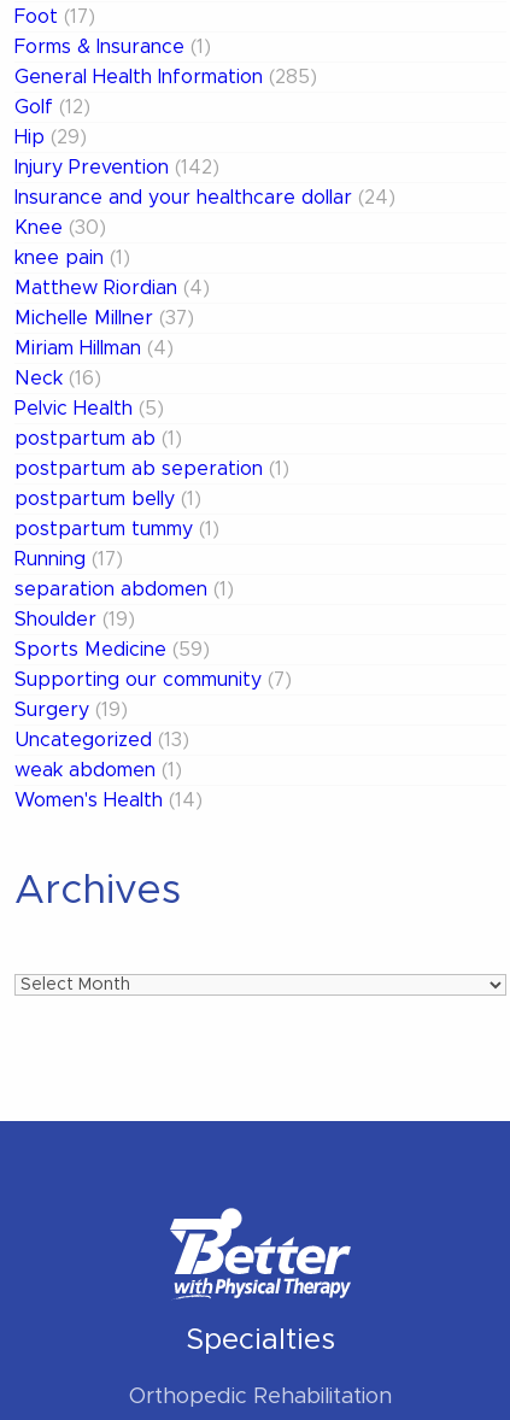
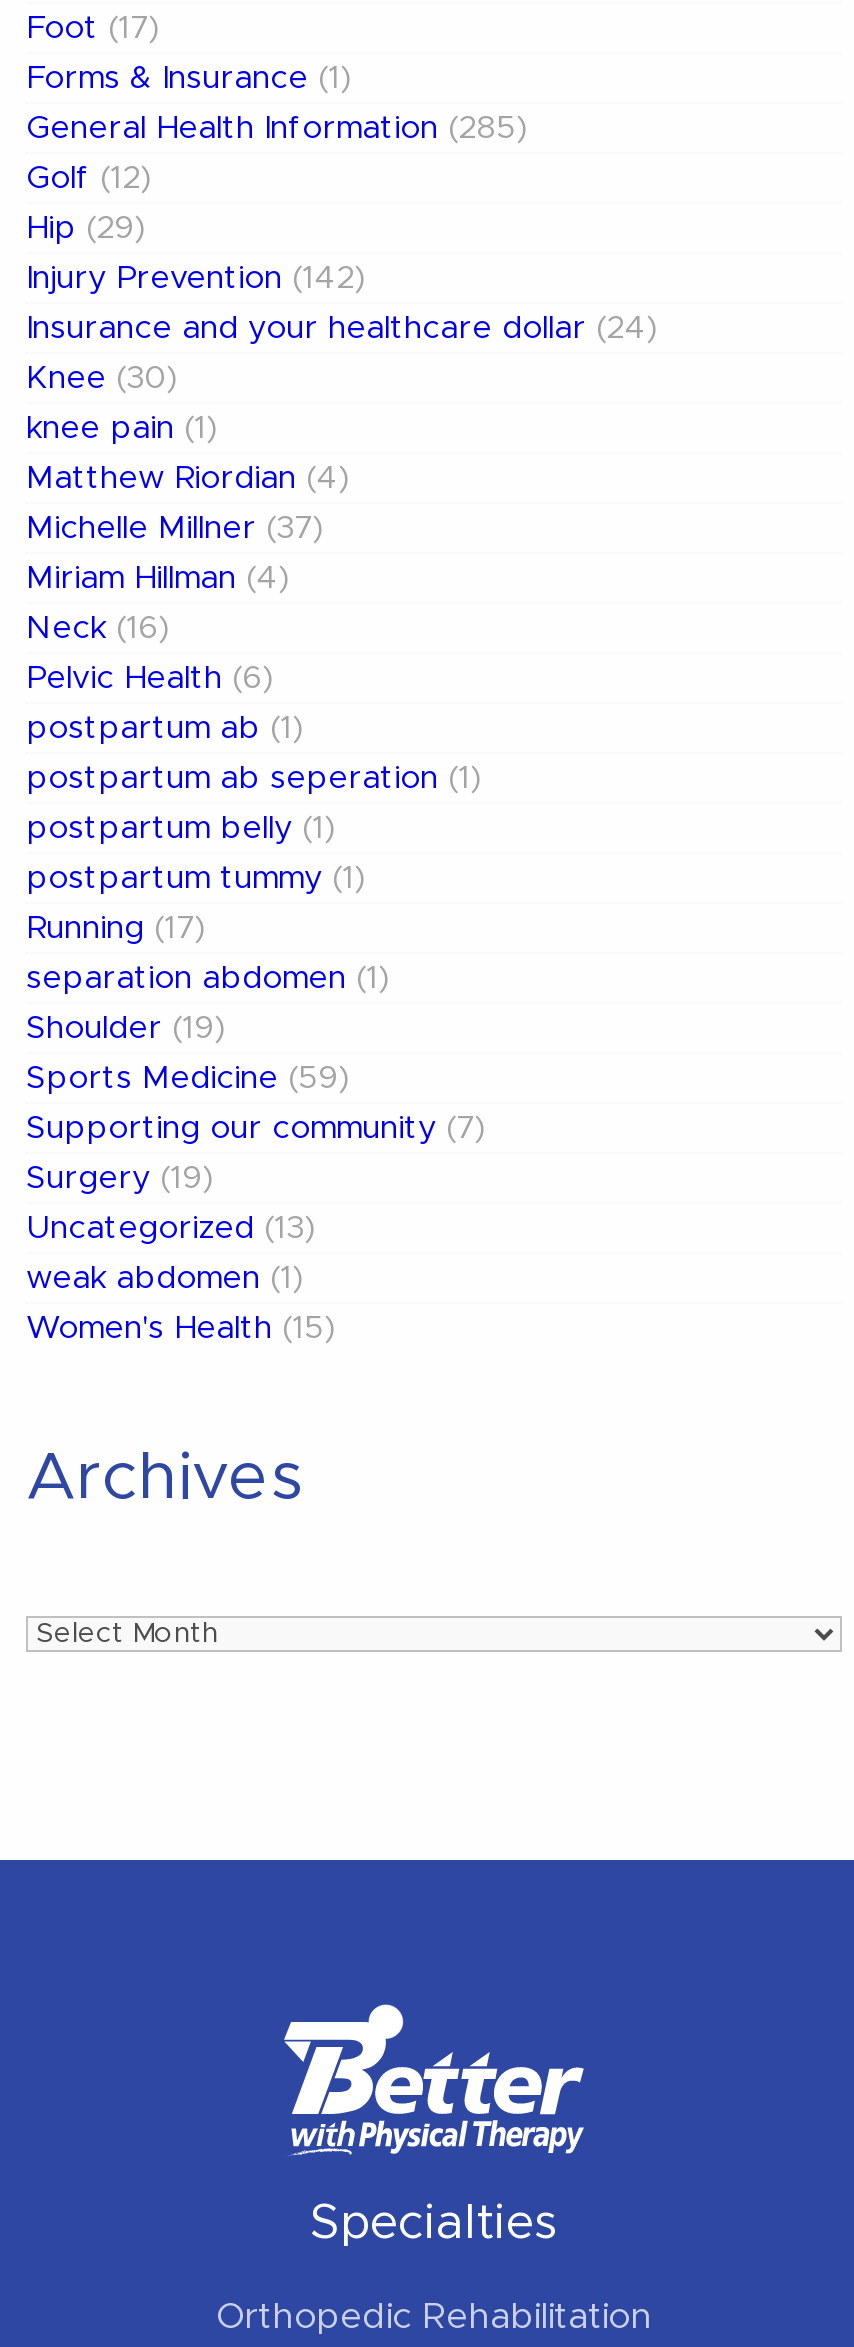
- Pelvic Health (5)
+ Pelvic Health (6)

- Women's Health (14)
+ Women's Health (15)
